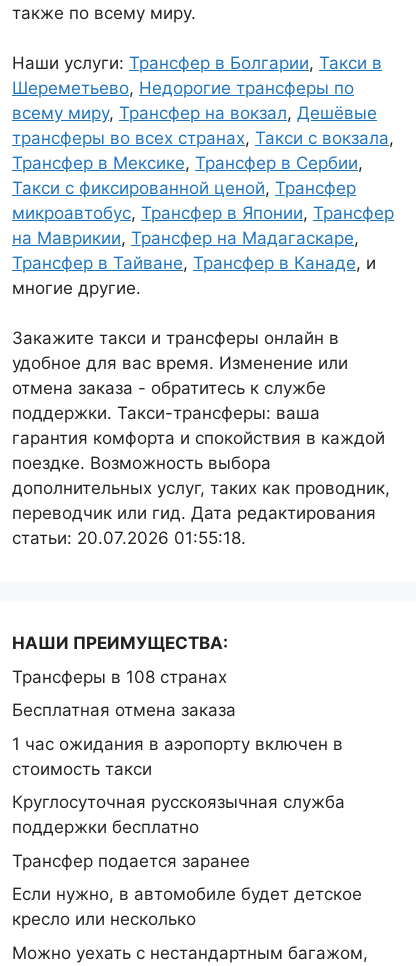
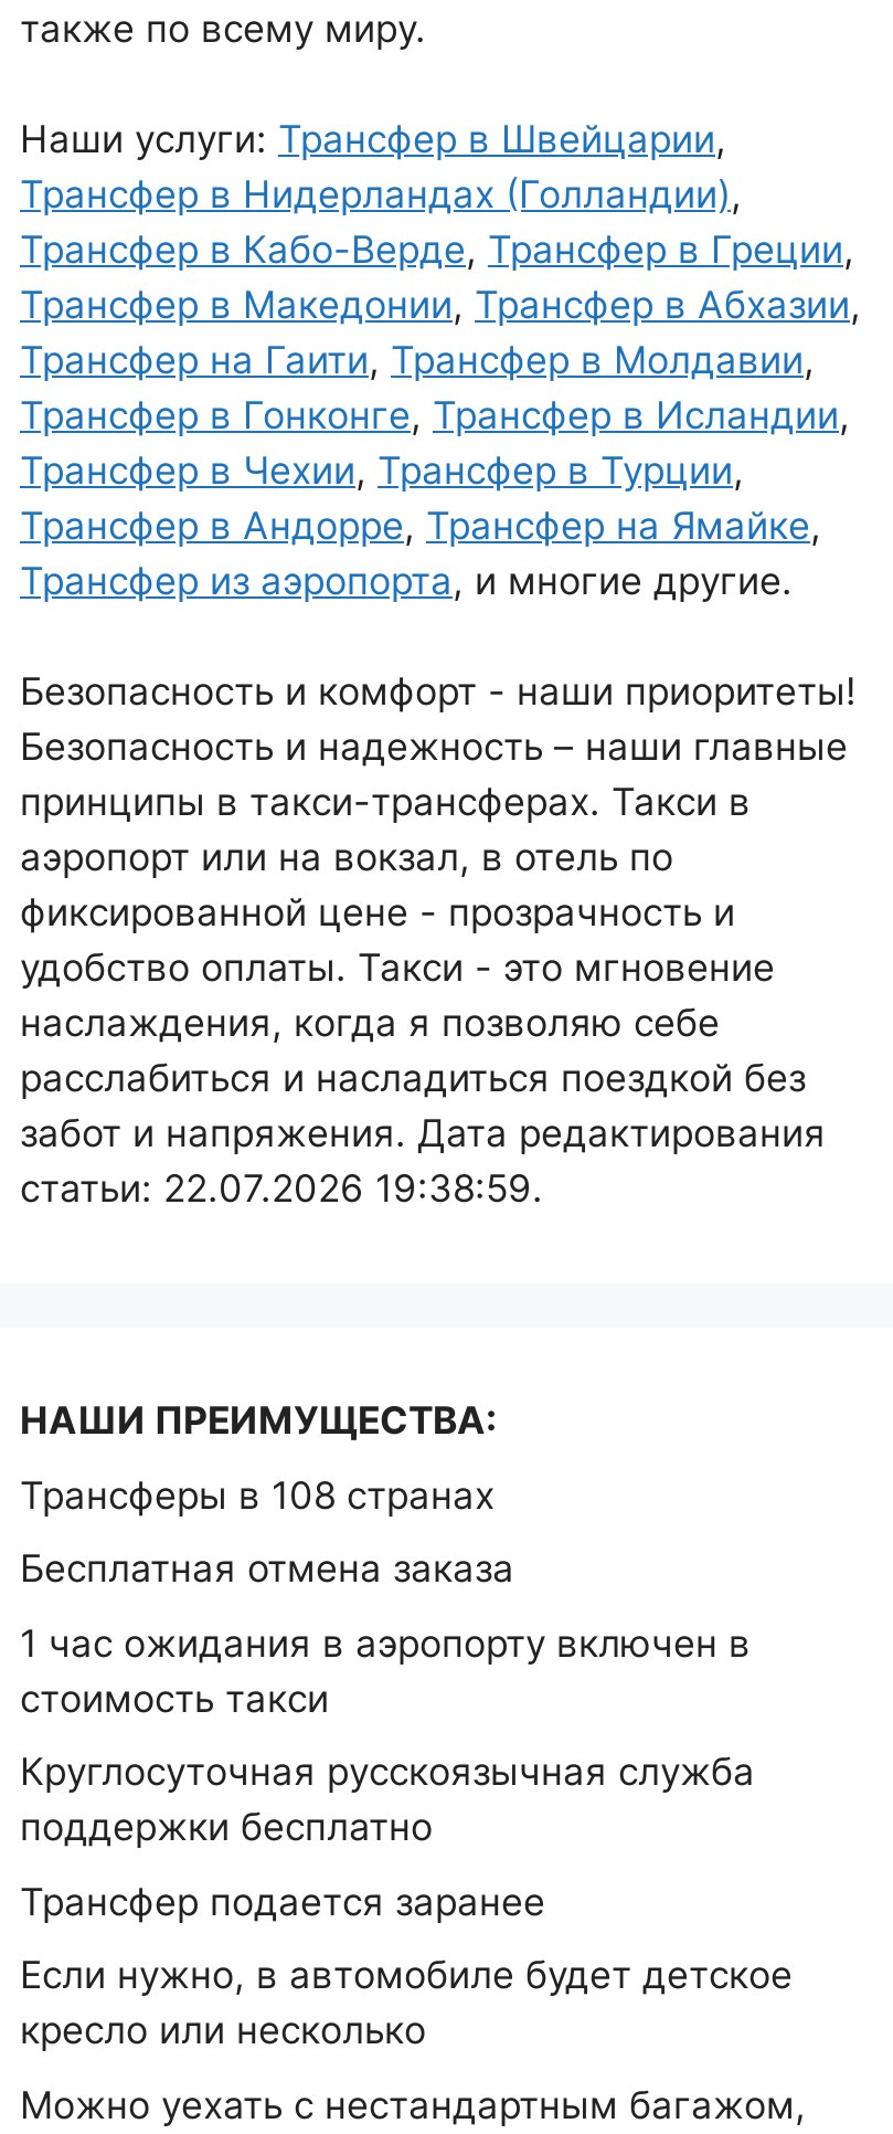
- Наши услуги: Трансфер в Болгарии, Такси в
- Шереметьево, Недорогие трансферы по
- всему миру, Трансфер на вокзал, Дешёвые
- трансферы во всех странах, Такси с вокзала,
- Трансфер в Мексике, Трансфер в Сербии,
- Такси с фиксированной ценой, Трансфер
- микроавтобус, Трансфер в Японии, Трансфер
- на Маврикии, Трансфер на Мадагаскаре,
- Трансфер в Тайване, Трансфер в Канаде, и
- многие другие.
+ Наши услуги: Трансфер в Швейцарии,
+ Трансфер в Нидерландах (Голландии),
+ Трансфер в Кабо-Верде, Трансфер в Греции,
+ Трансфер в Македонии, Трансфер в Абхазии,
+ Трансфер на Гаити, Трансфер в Молдавии,
+ Трансфер в Гонконге, Трансфер в Исландии,
+ Трансфер в Чехии, Трансфер в Турции,
+ Трансфер в Андорре, Трансфер на Ямайке,
+ Трансфер из аэропорта, и многие другие.

- Закажите такси и трансферы онлайн в
- удобное для вас время. Изменение или
- отмена заказа - обратитесь к службе
- поддержки. Такси-трансферы: ваша
- гарантия комфорта и спокойствия в каждой
- поездке. Возможность выбора
- дополнительных услуг, таких как проводник,
- переводчик или гид. Дата редактирования
- статьи: 20.07.2026 01:55:18.
+ Безопасность и комфорт - наши приоритеты!
+ Безопасность и надежность – наши главные
+ принципы в такси-трансферах. Такси в
+ аэропорт или на вокзал, в отель по
+ фиксированной цене - прозрачность и
+ удобство оплаты. Такси - это мгновение
+ наслаждения, когда я позволяю себе
+ расслабиться и насладиться поездкой без
+ забот и напряжения. Дата редактирования
+ статьи: 22.07.2026 19:38:59.
